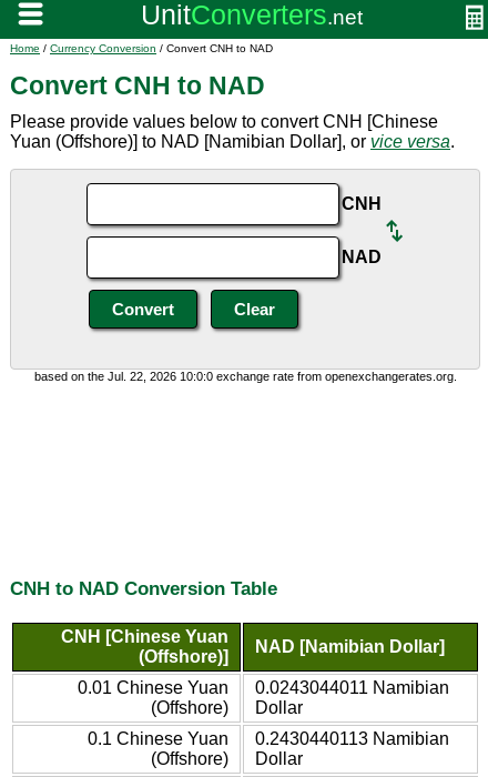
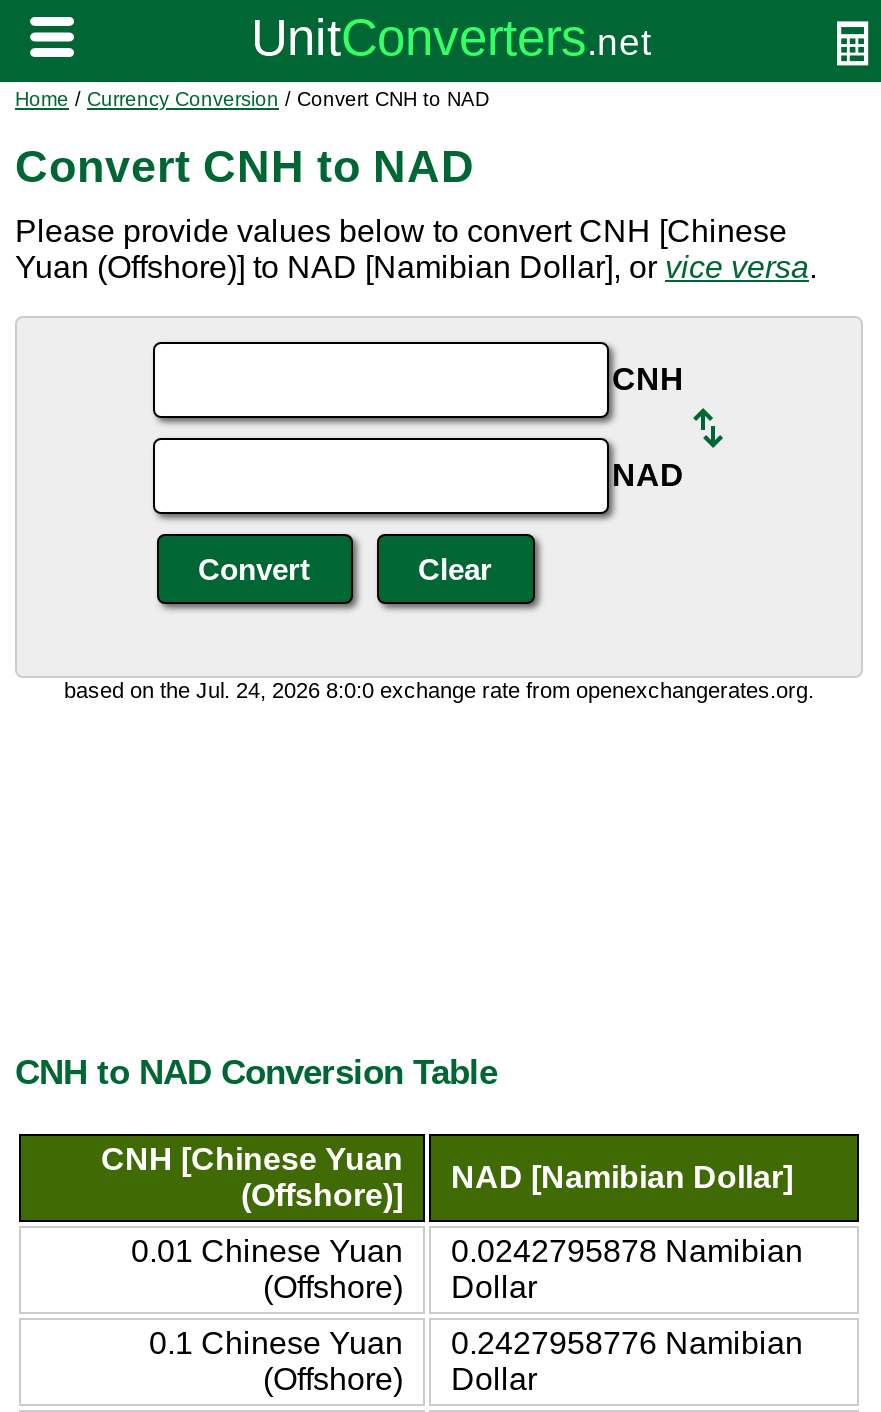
- based on the Jul. 22, 2026 10:0:0 exchange rate from openexchangerates.org.
+ based on the Jul. 24, 2026 8:0:0 exchange rate from openexchangerates.org.

- 0.01 Chinese Yuan 0.0243044011 Namibian
+ 0.01 Chinese Yuan 0.0242795878 Namibian

- 0.1 Chinese Yuan 0.2430440113 Namibian
+ 0.1 Chinese Yuan 0.2427958776 Namibian
